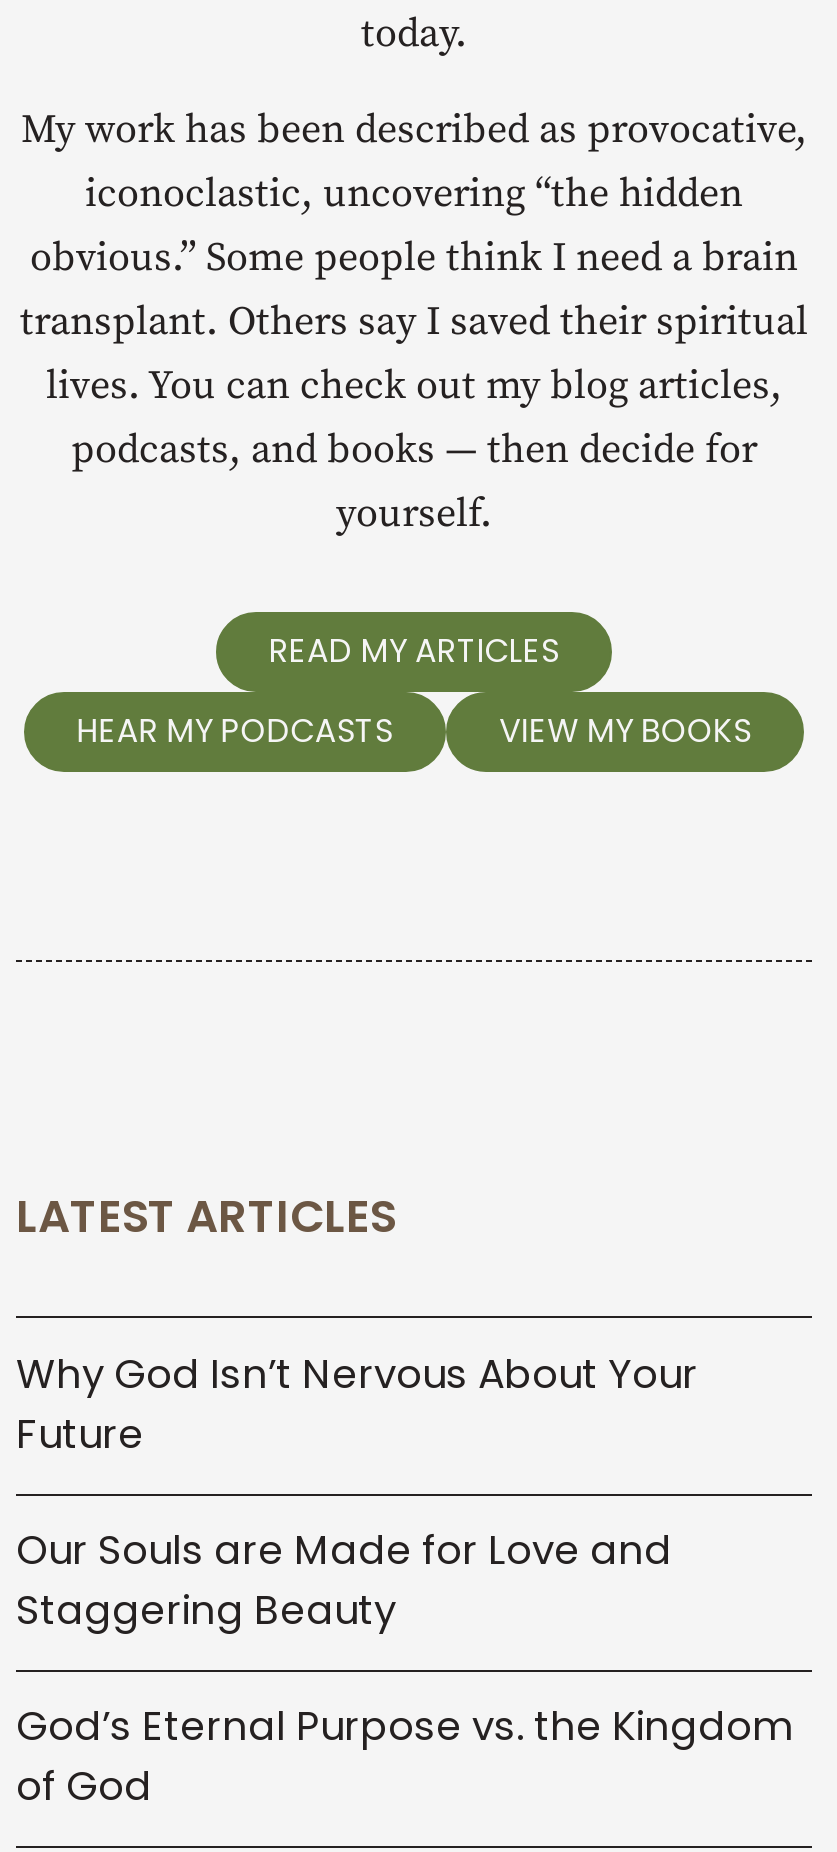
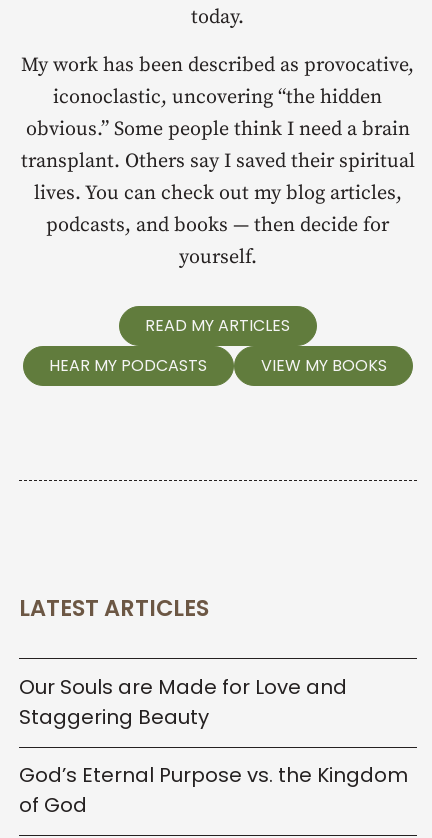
- Why God Isn’t Nervous About Your
- Future
